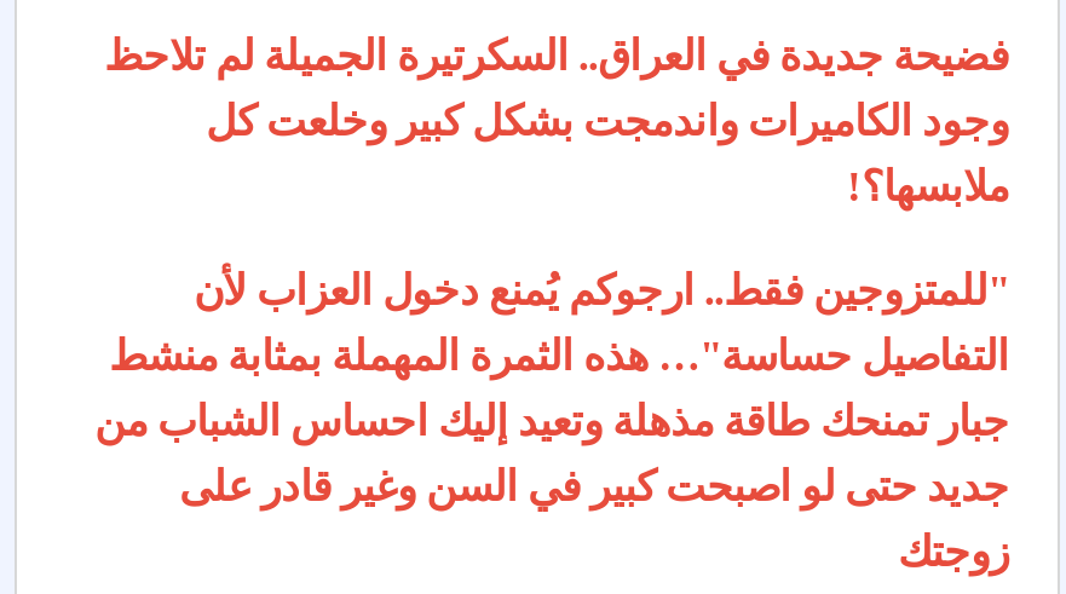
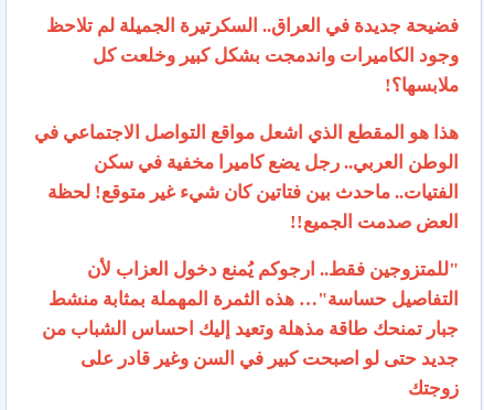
+ هذا هو المقطع الذي اشعل مواقع التواصل الاجتماعي في
+ الوطن العربي.. رجل يضع كاميرا مخفية في سكن
+ الفتيات.. ماحدث بين فتاتين كان شيء غير متوقع! لحظة
+ العض صدمت الجميع!!
